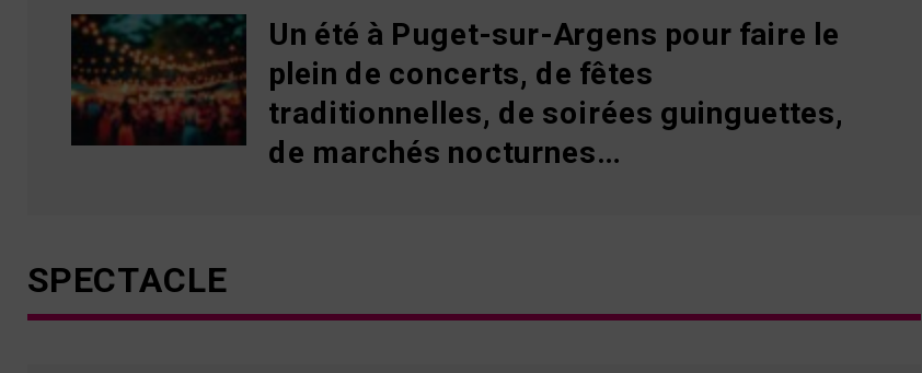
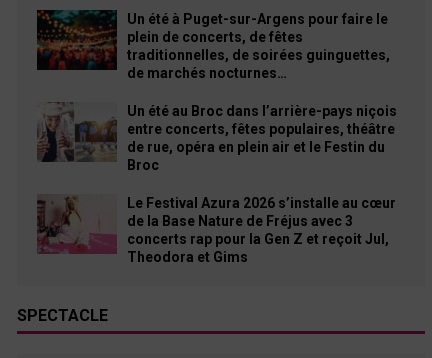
+ [image]
+ Un été au Broc dans l’arrière-pays niçois
+ entre concerts, fêtes populaires, théâtre
+ de rue, opéra en plein air et le Festin du
+ Broc
+ Le Festival Azura 2026 s’installe au cœur
+ de la Base Nature de Fréjus avec 3
+ concerts rap pour la Gen Z et reçoit Jul,
+ Theodora et Gims

+ [image]
